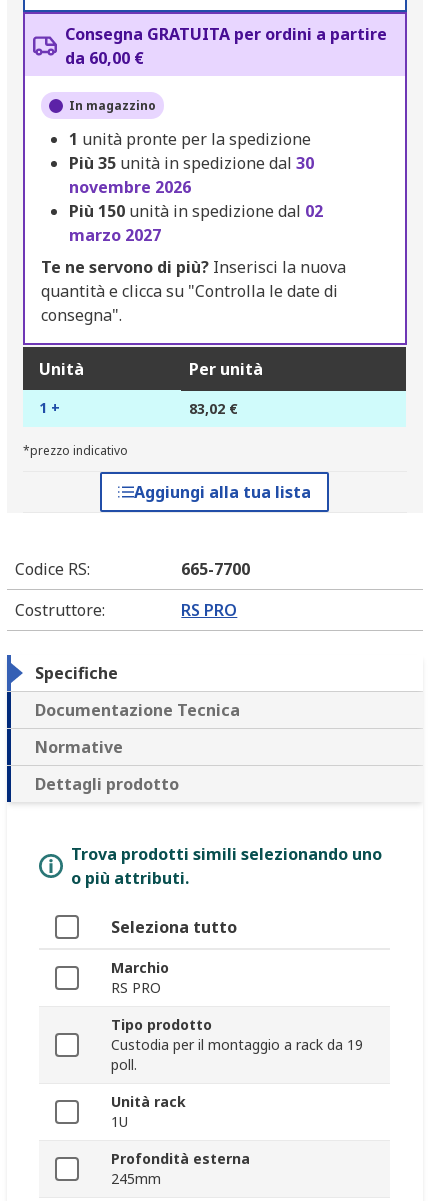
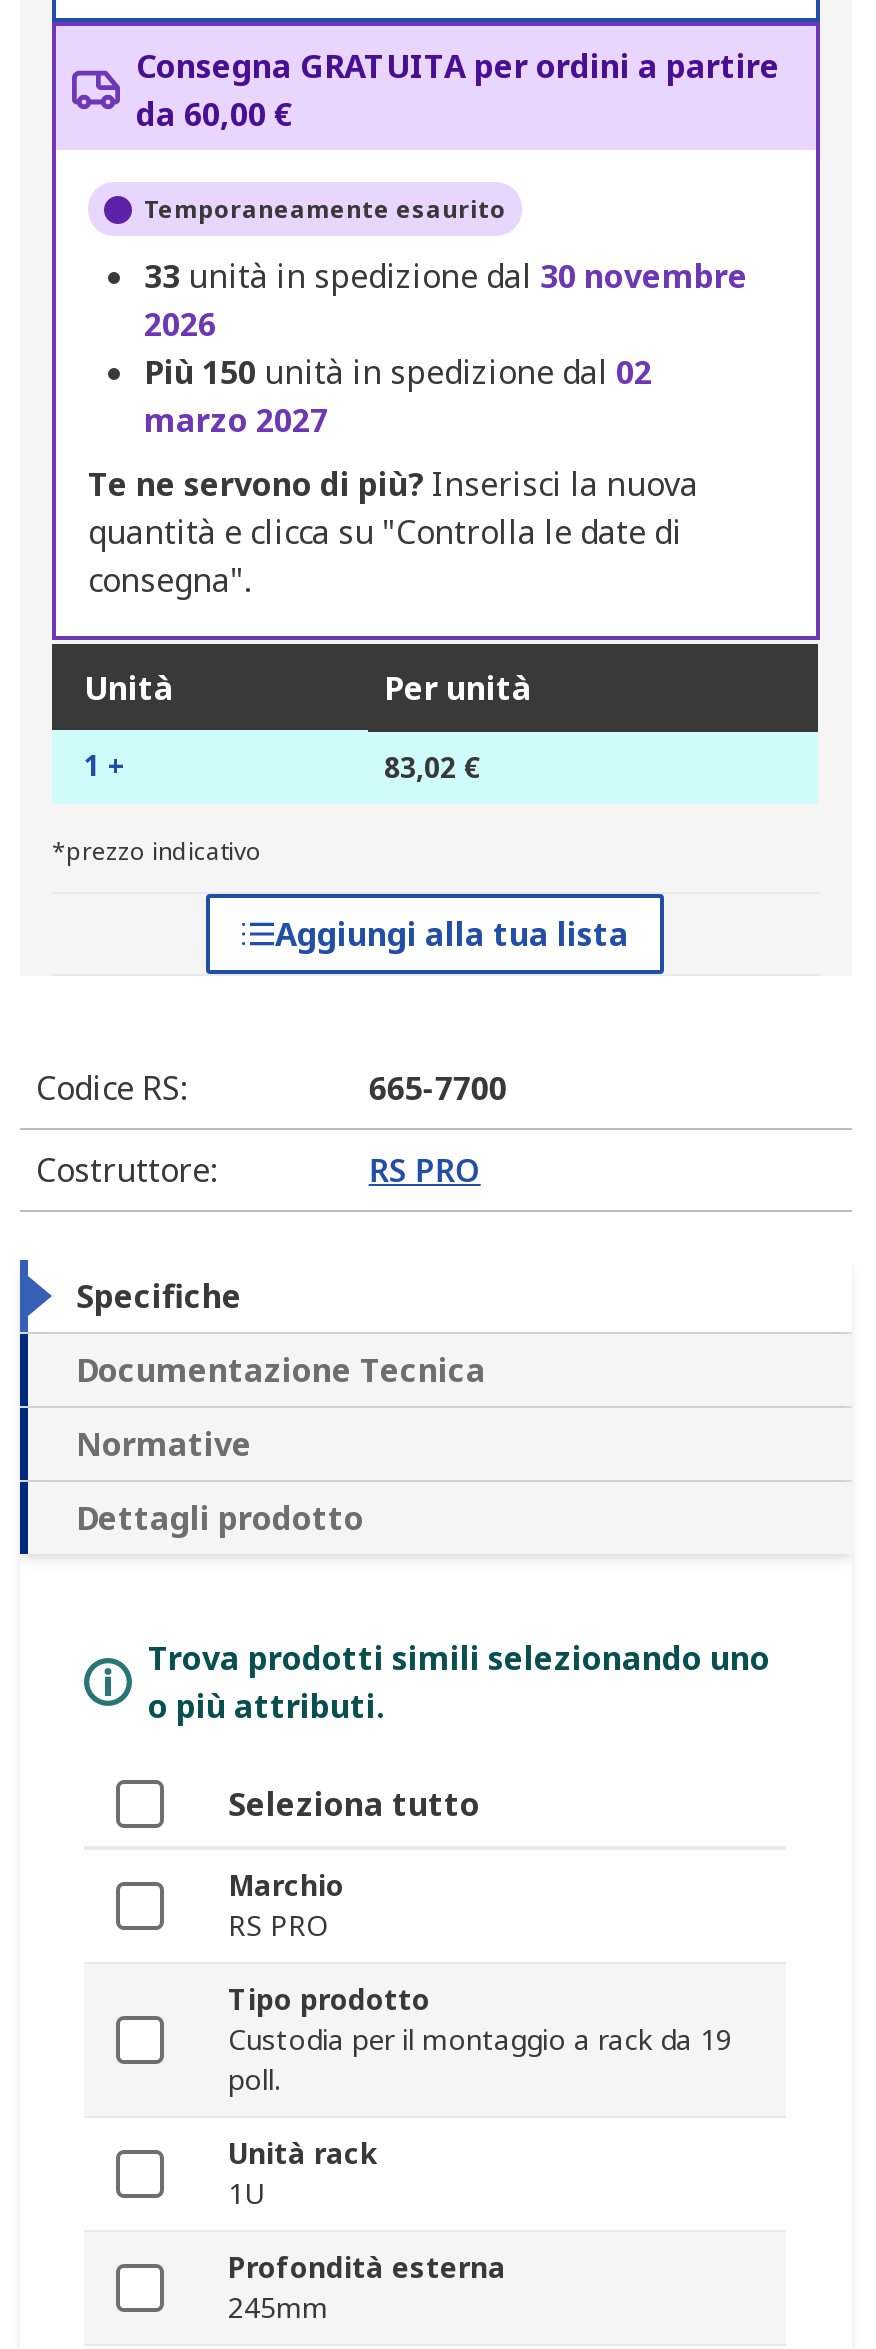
- In magazzino
+ Temporaneamente esaurito

- 1 unità pronte per la spedizione
- Più 35 unità in spedizione dal 30
- novembre 2026
+ 33 unità in spedizione dal 30 novembre
+ 2026
